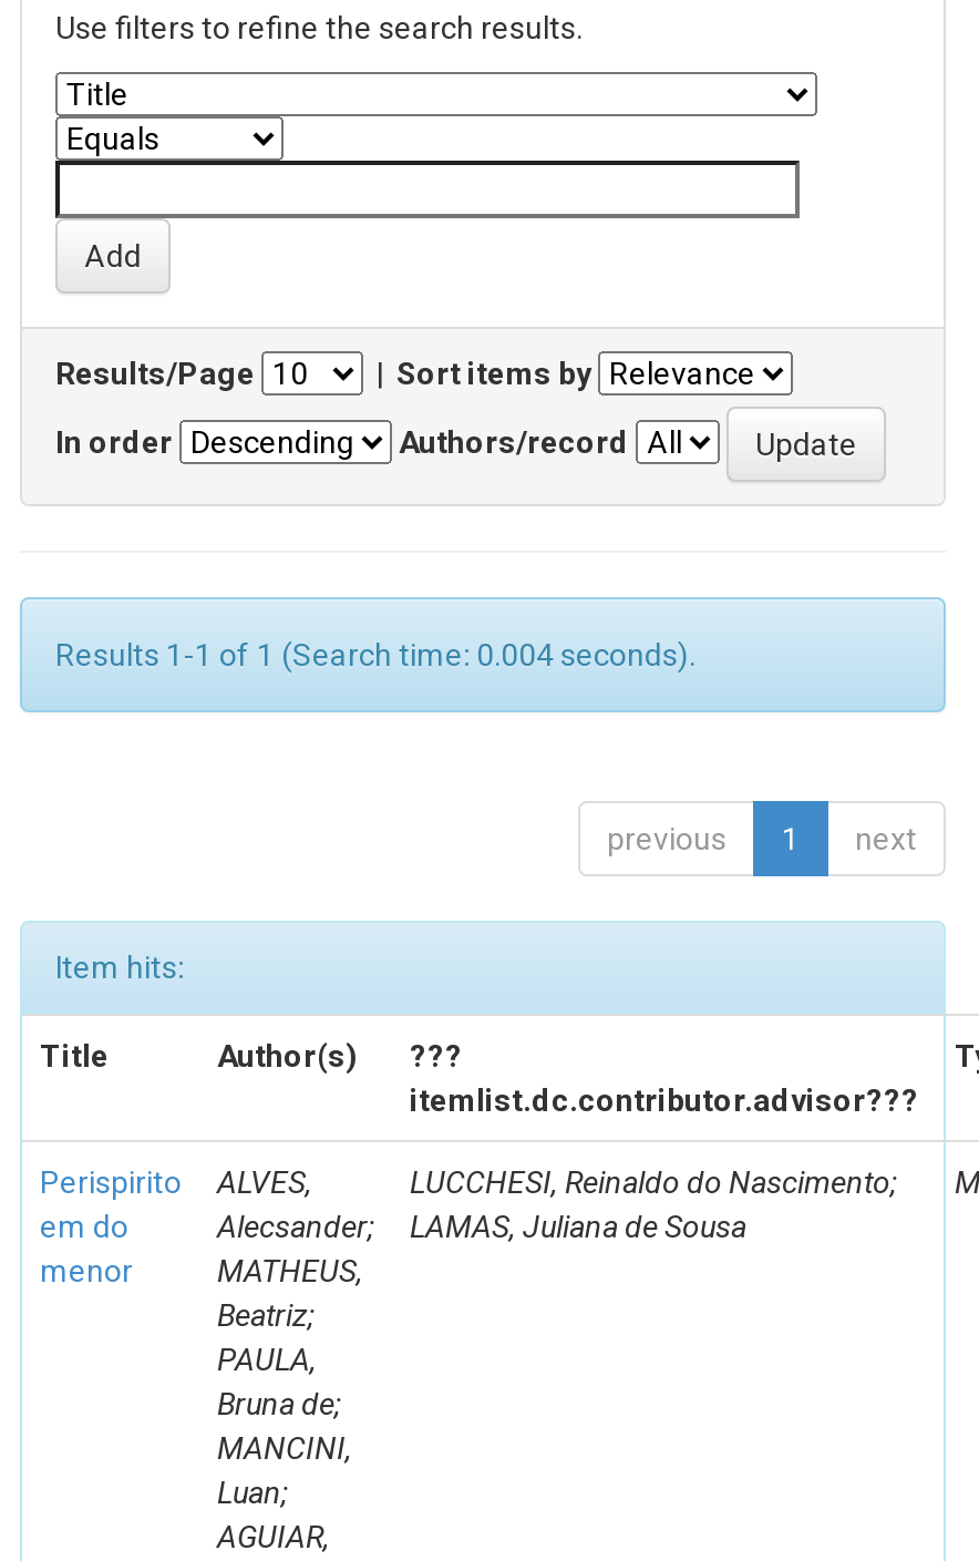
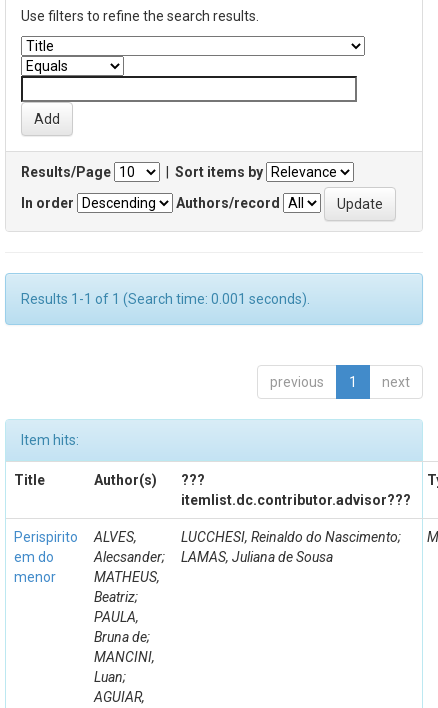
- Results 1-1 of 1 (Search time: 0.004 seconds).
+ Results 1-1 of 1 (Search time: 0.001 seconds).
